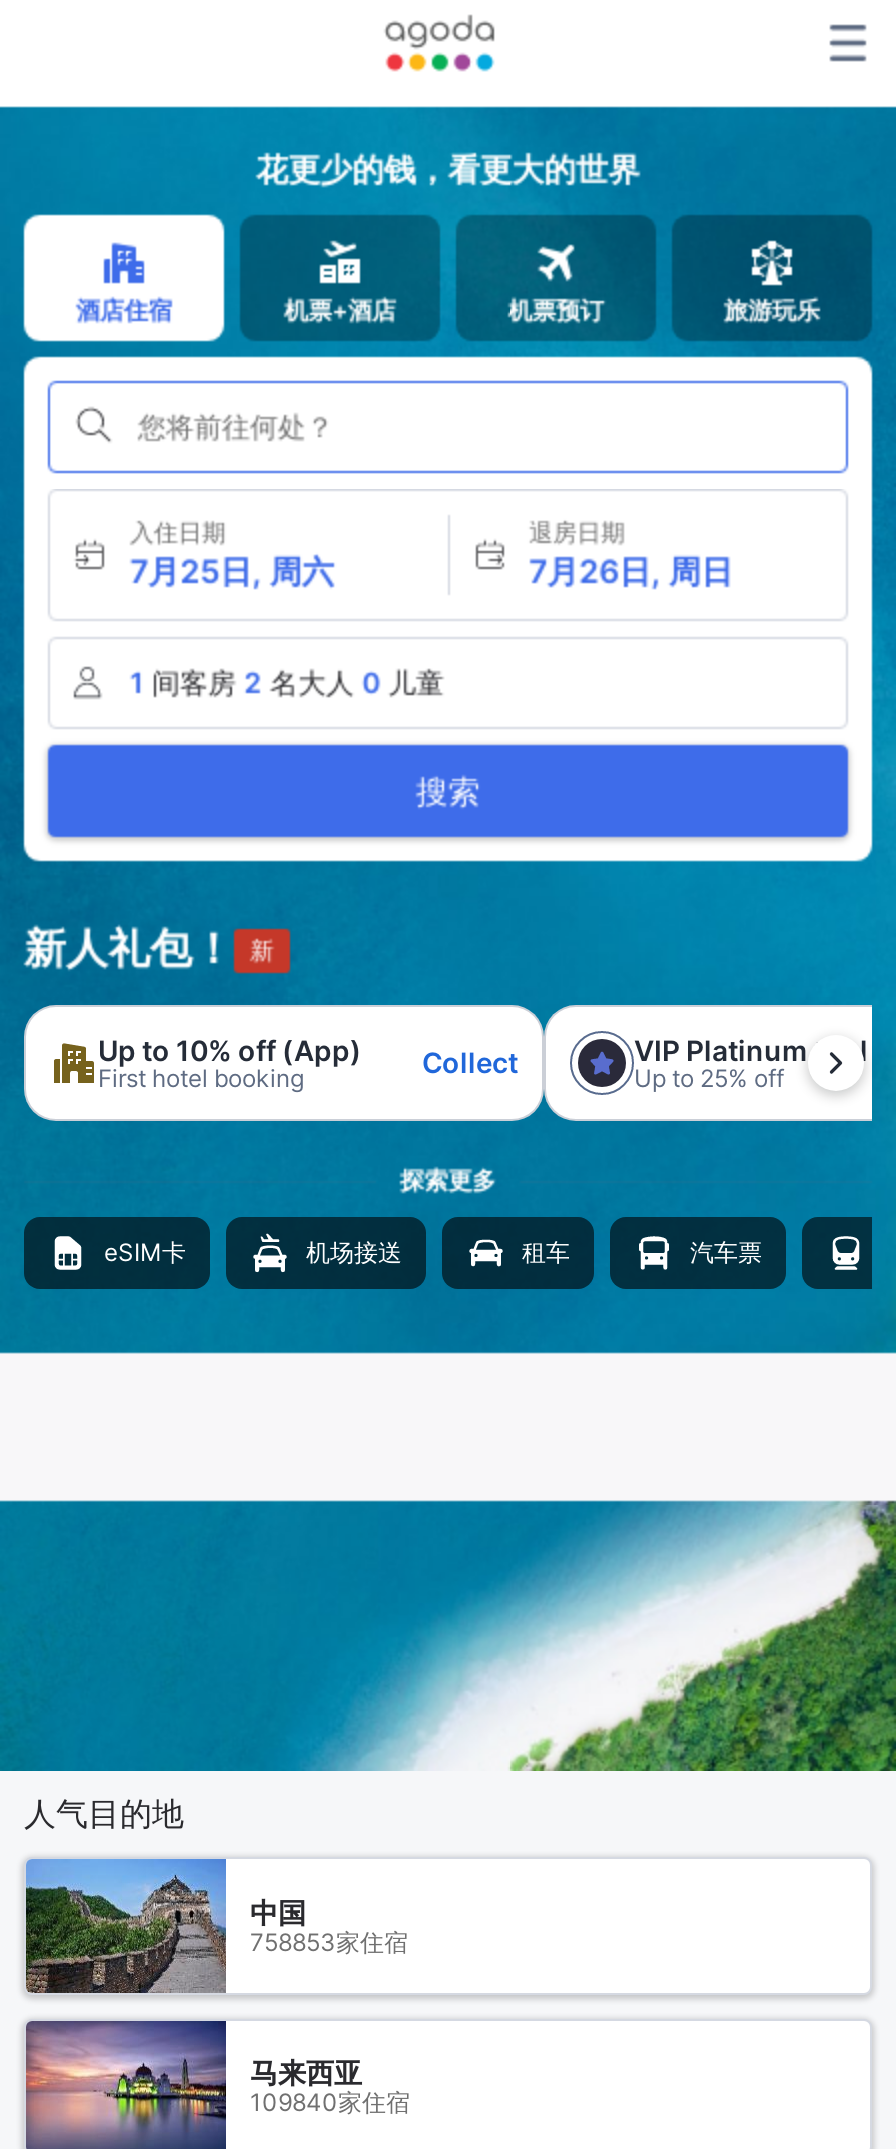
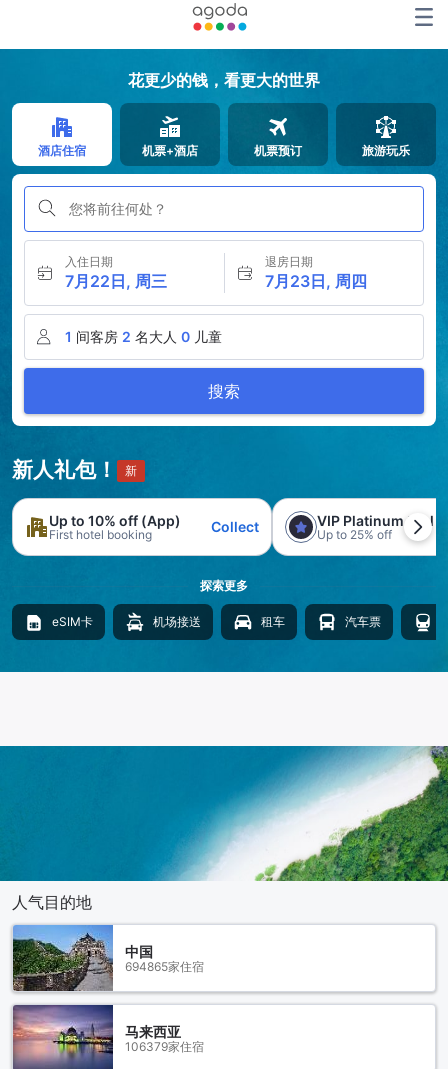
- 7月25日, 周六
+ 7月22日, 周三

- 7月26日, 周日
+ 7月23日, 周四

- 758853家住宿
+ 694865家住宿

- 109840家住宿
+ 106379家住宿
